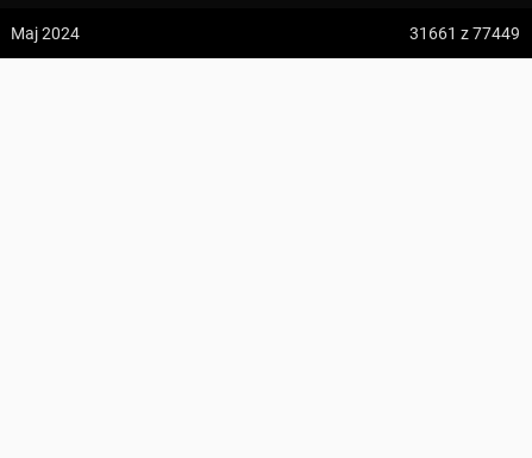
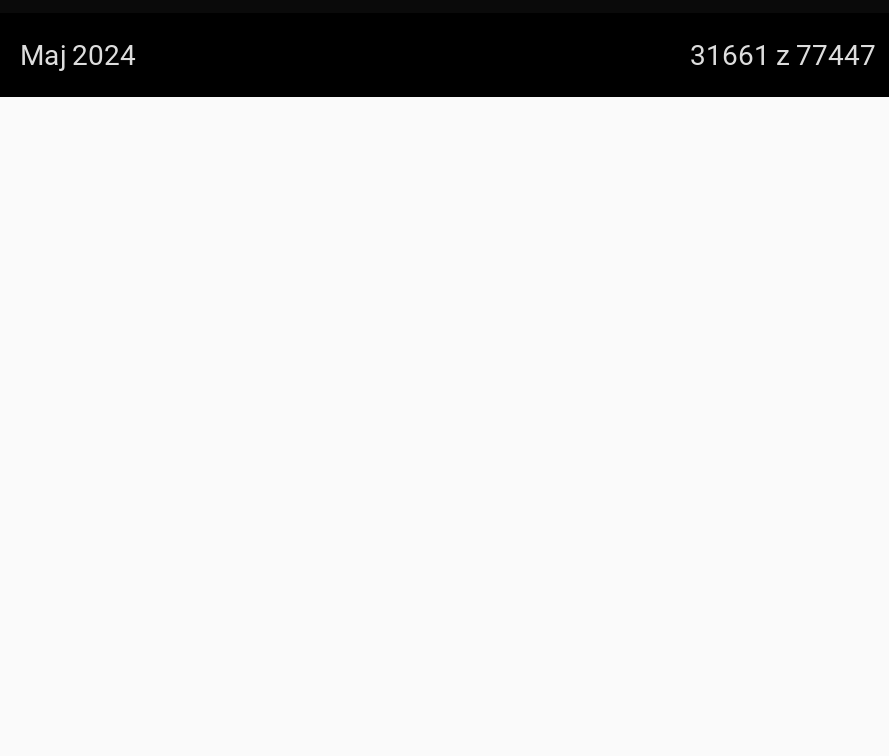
- 31661 z 77449
+ 31661 z 77447
